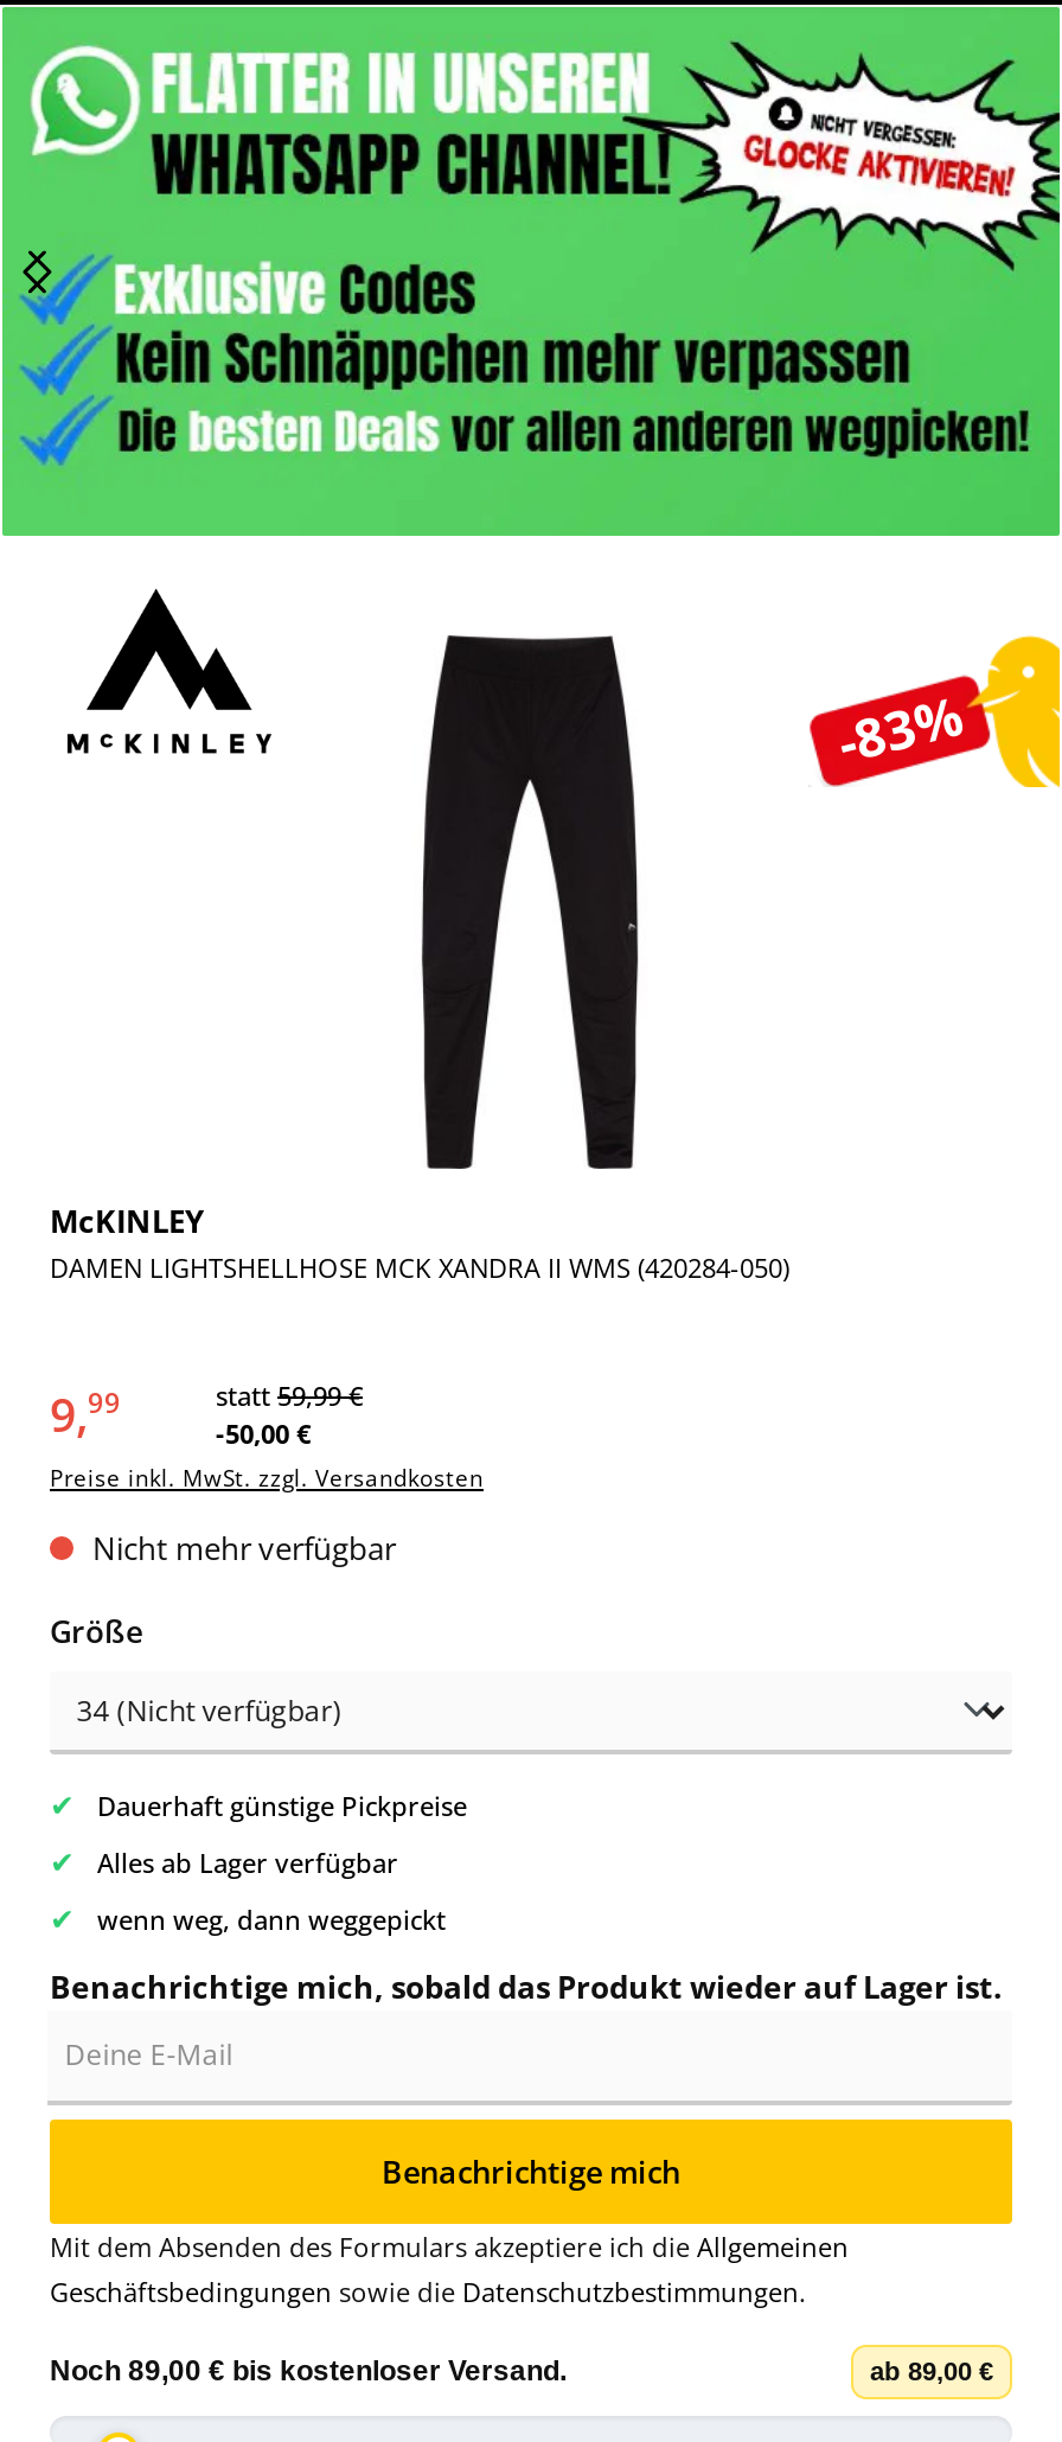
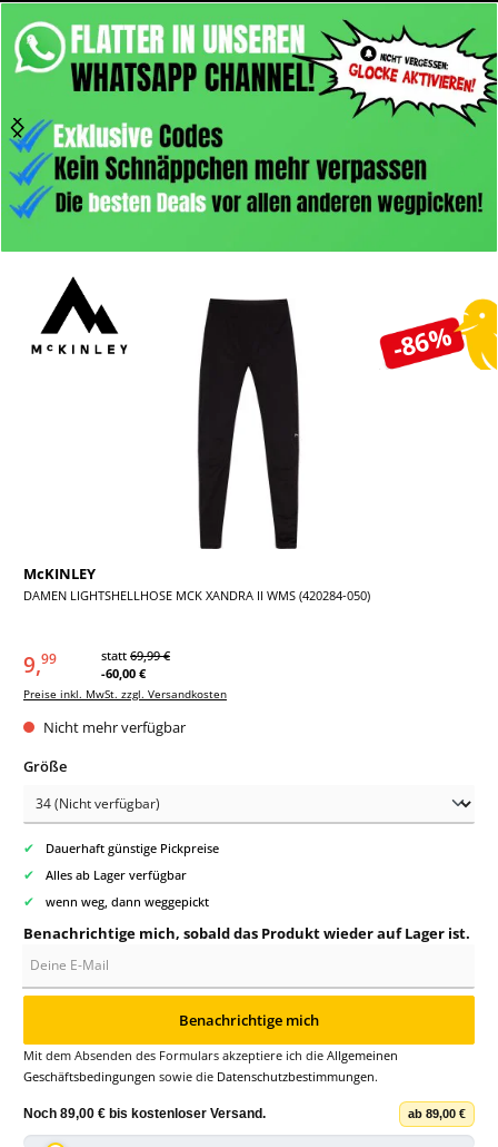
- -83%
+ -86%

- statt 59,99 €
+ statt 69,99 €

- -50,00 €
+ -60,00 €
